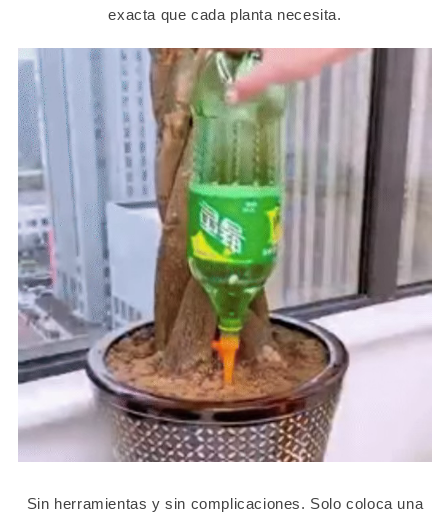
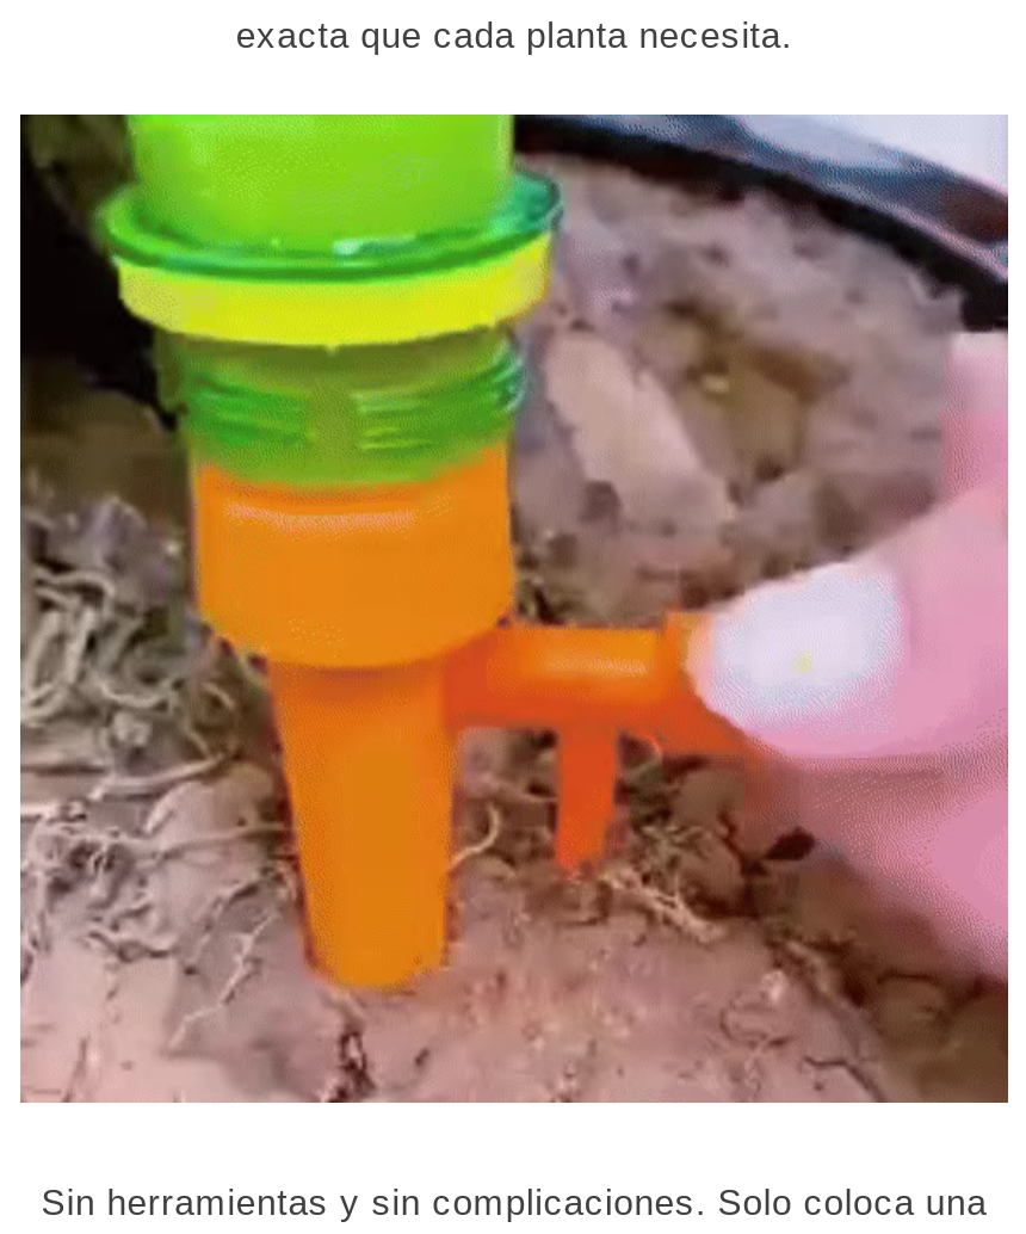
- [image]
+ [image]
